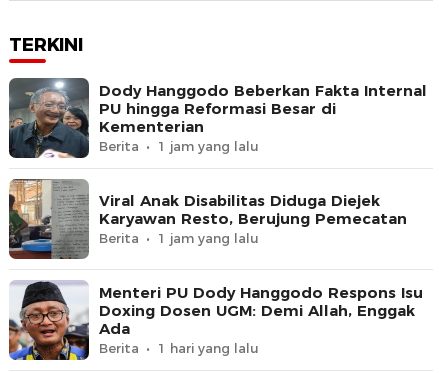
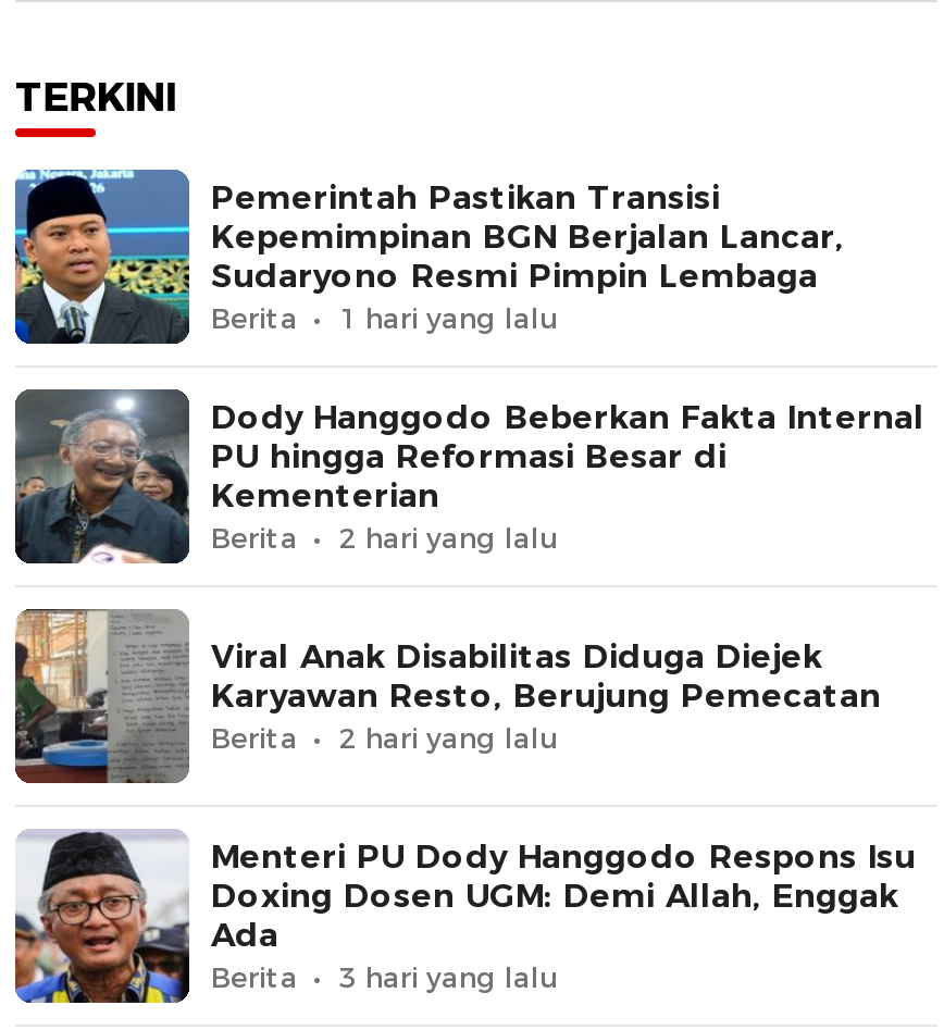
+ [image]
+ Pemerintah Pastikan Transisi
+ Kepemimpinan BGN Berjalan Lancar,
+ Sudaryono Resmi Pimpin Lembaga
+ Berita

- 1 jam yang lalu
+ 2 hari yang lalu

- 1 jam yang lalu
+ 2 hari yang lalu

moved up: 1 hari yang lalu

+ 3 hari yang lalu
